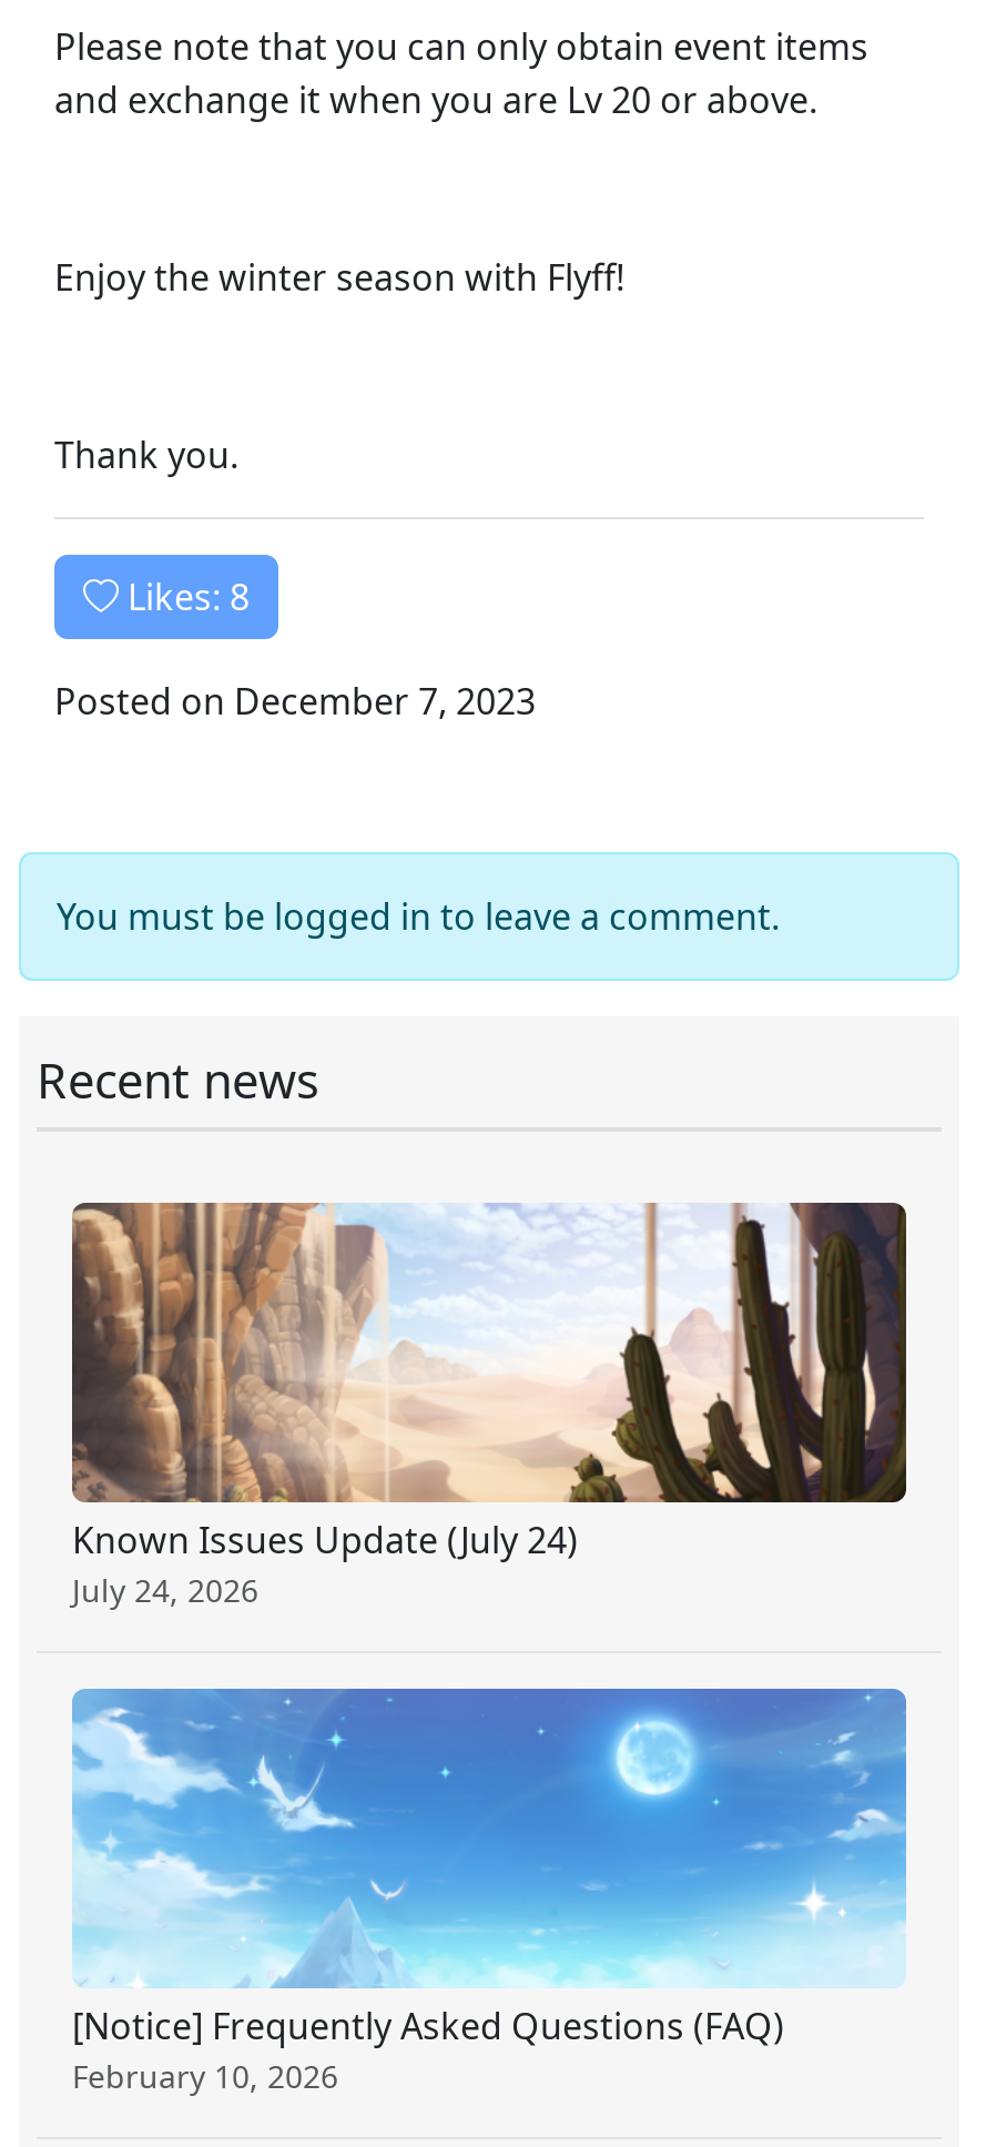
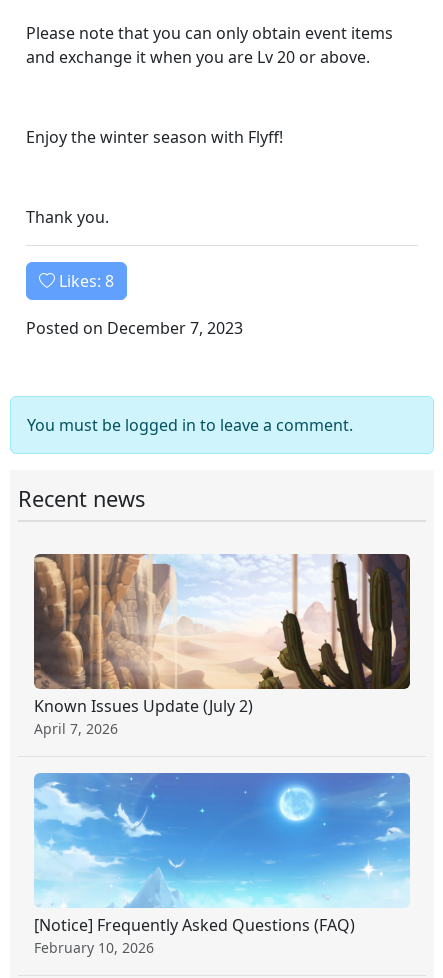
- Known Issues Update (July 24)
- July 24, 2026
+ Known Issues Update (July 2)
+ April 7, 2026
